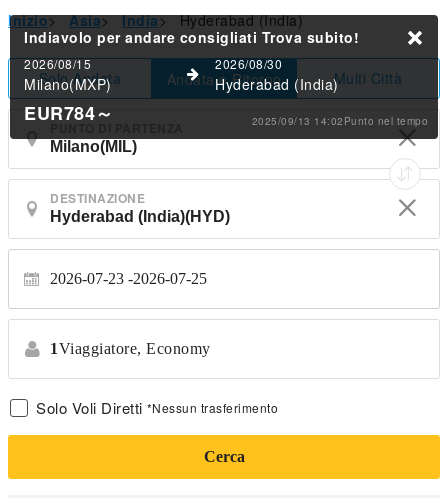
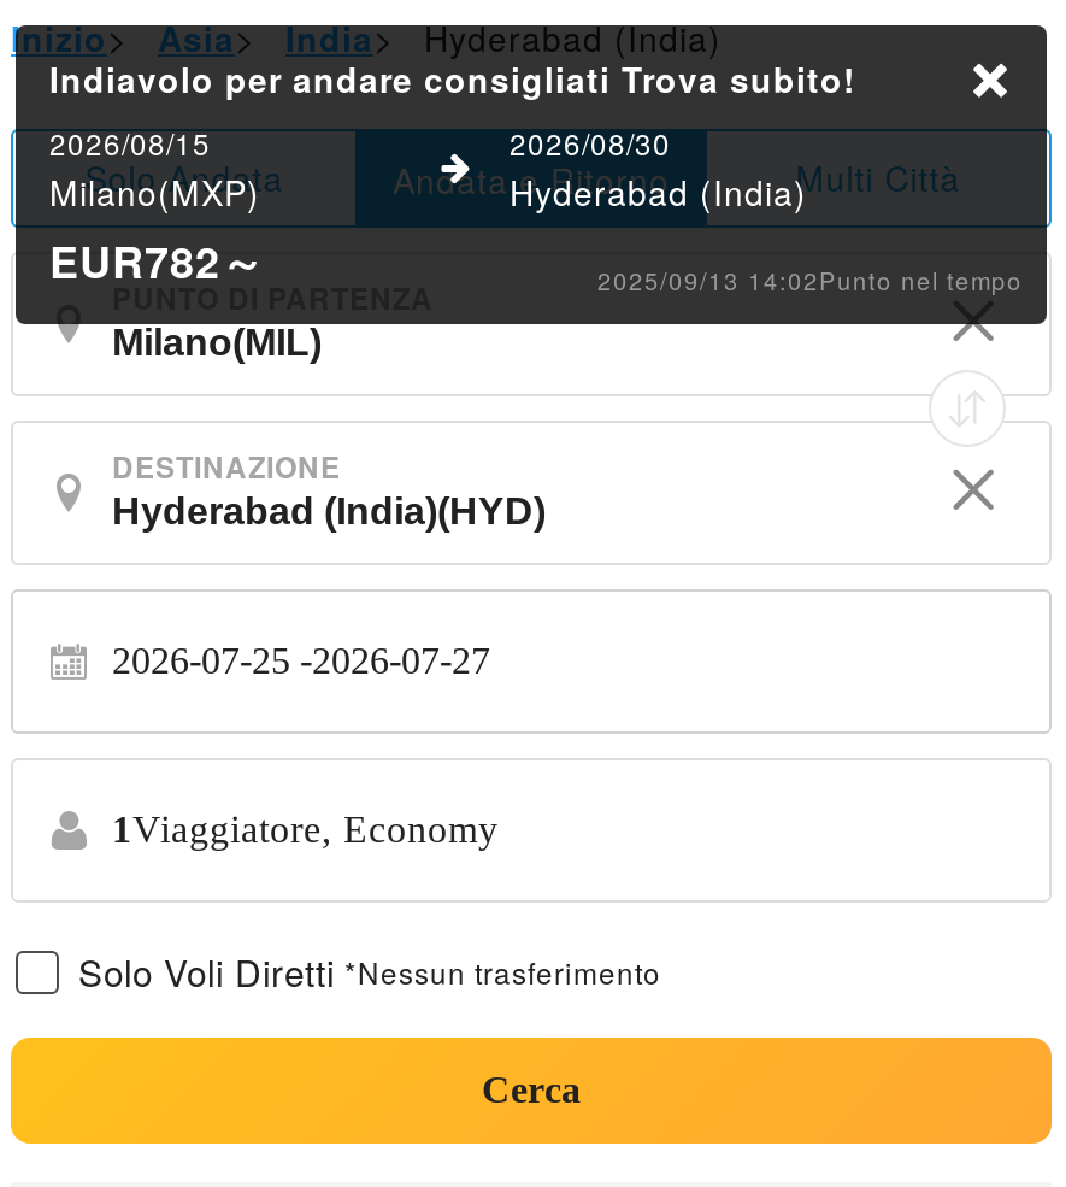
- EUR784～
+ EUR782～

- 2026-07-23 -2026-07-25
+ 2026-07-25 -2026-07-27
